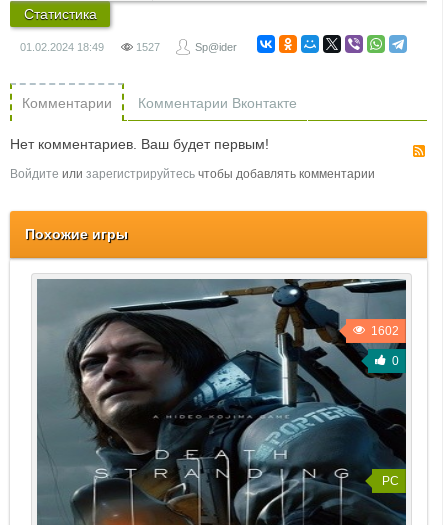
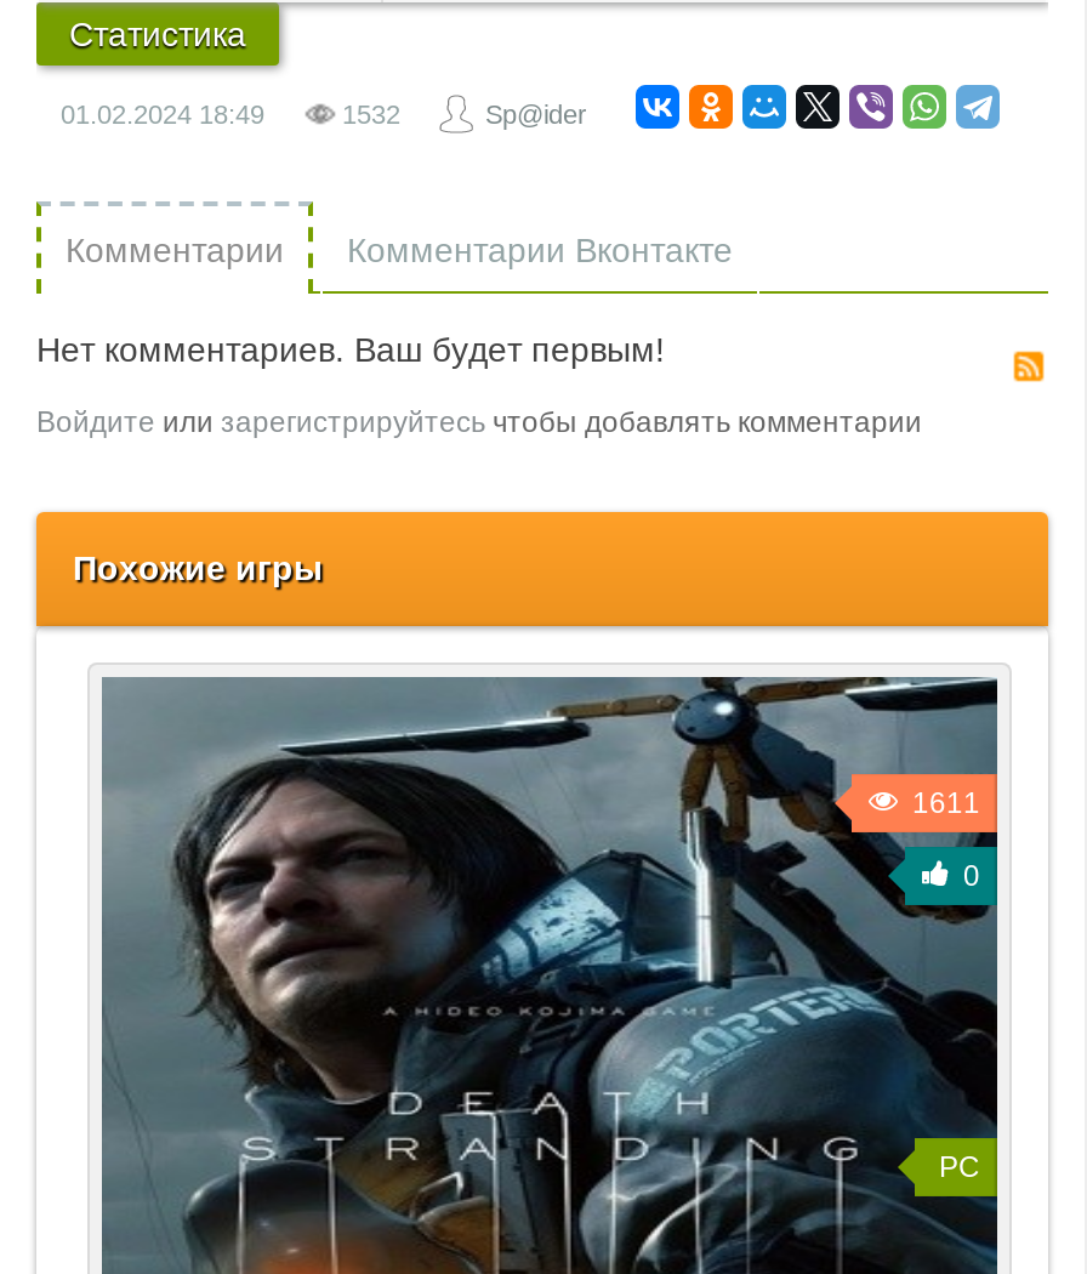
- 1527
+ 1532

- 1602
+ 1611
